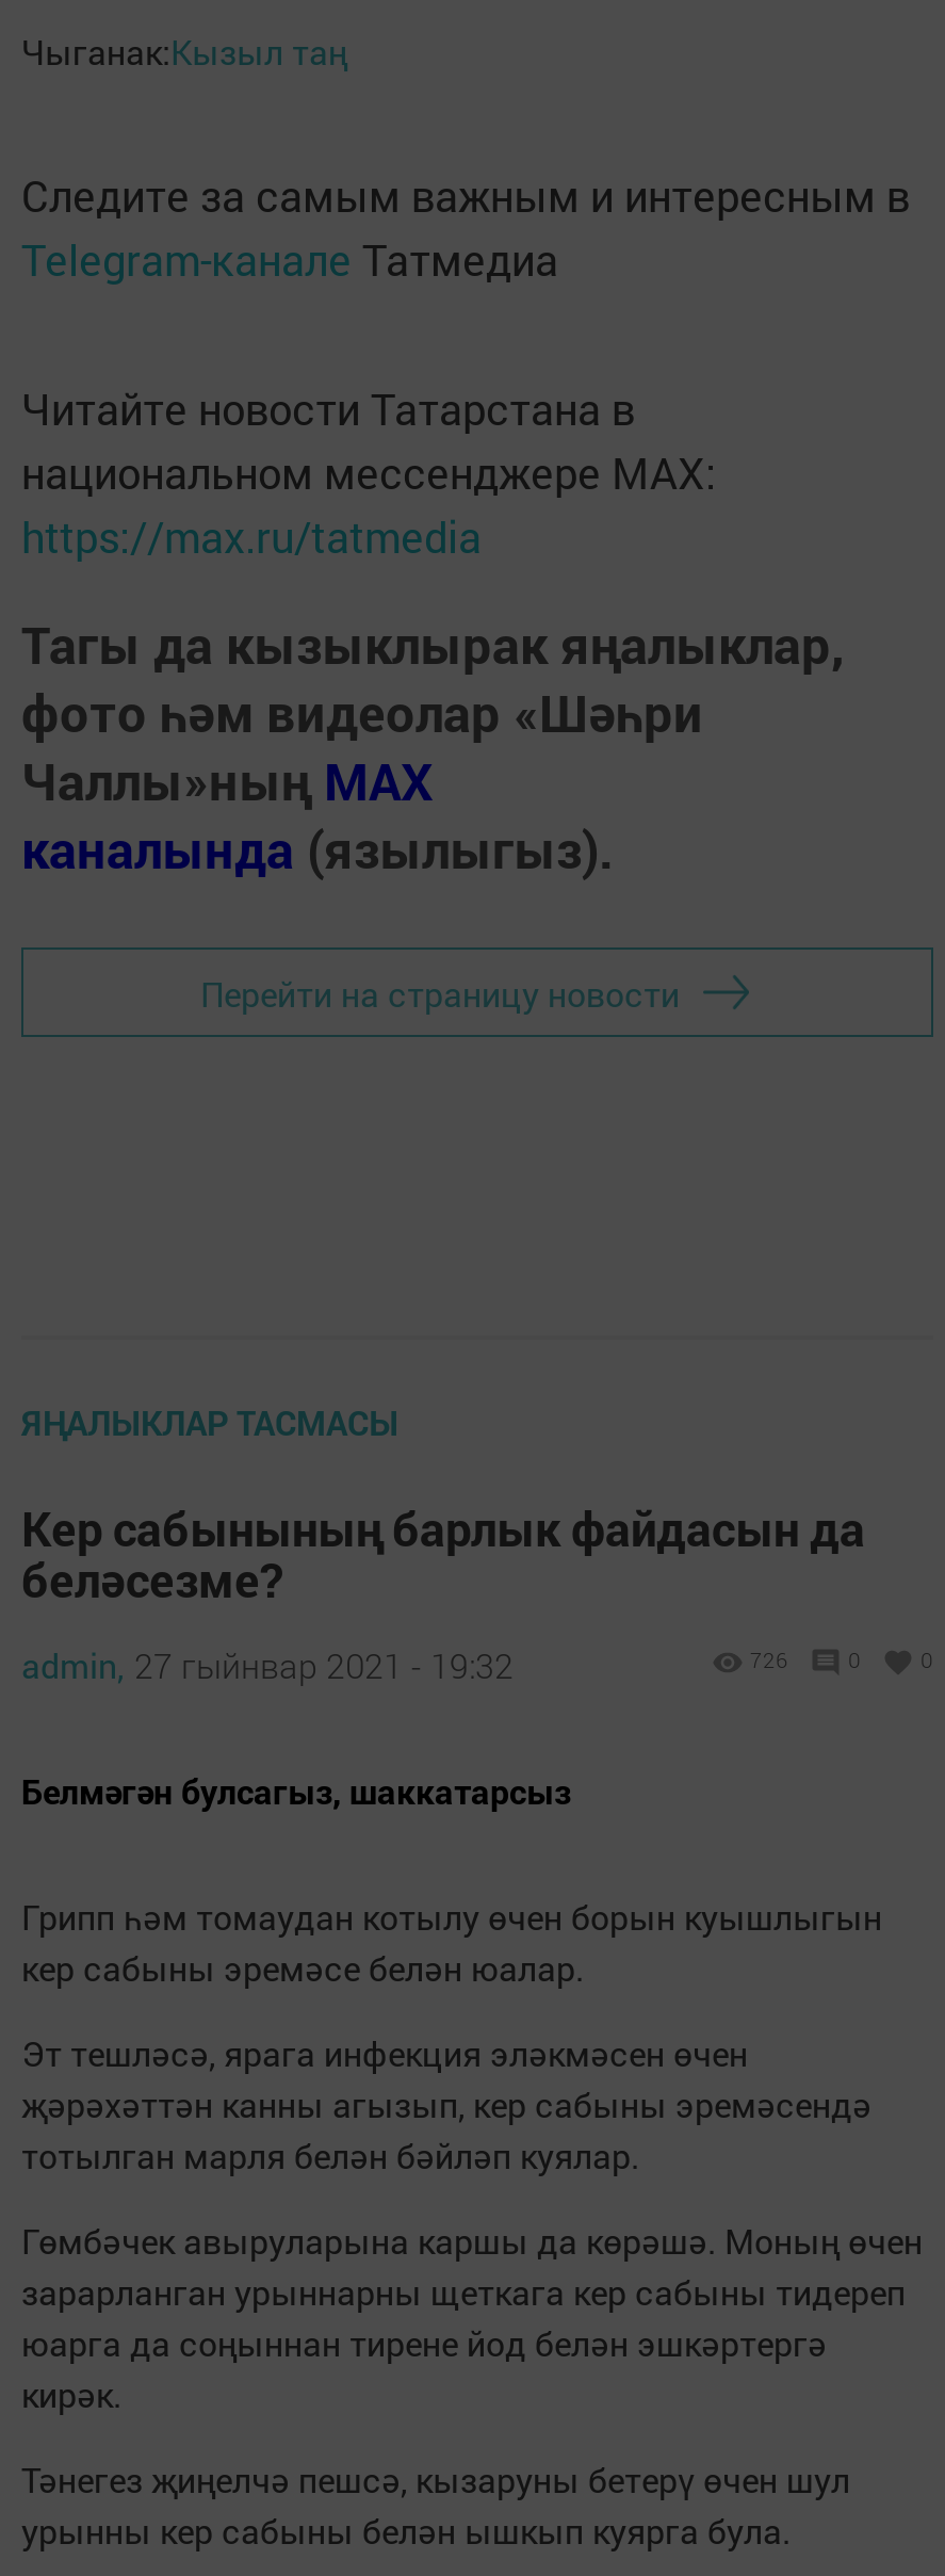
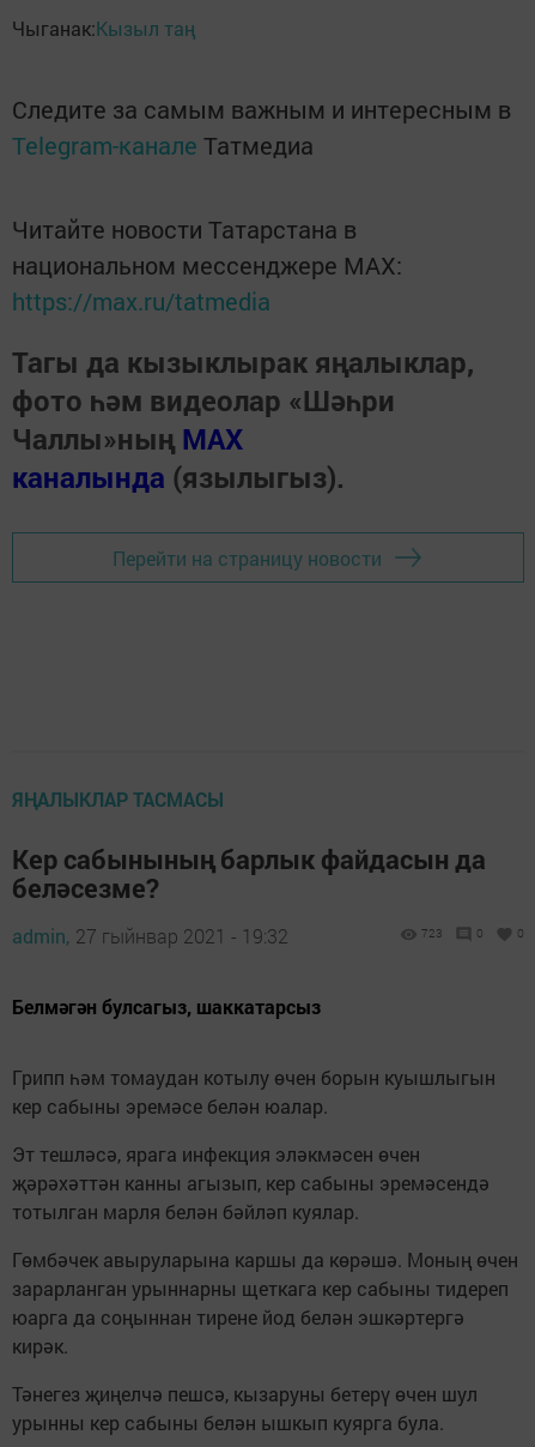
- 726
+ 723
